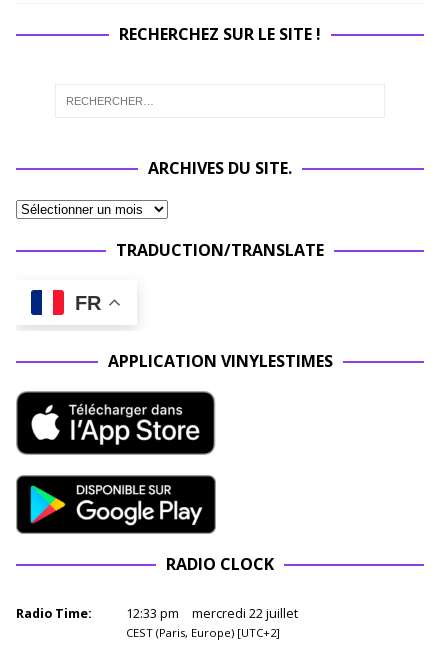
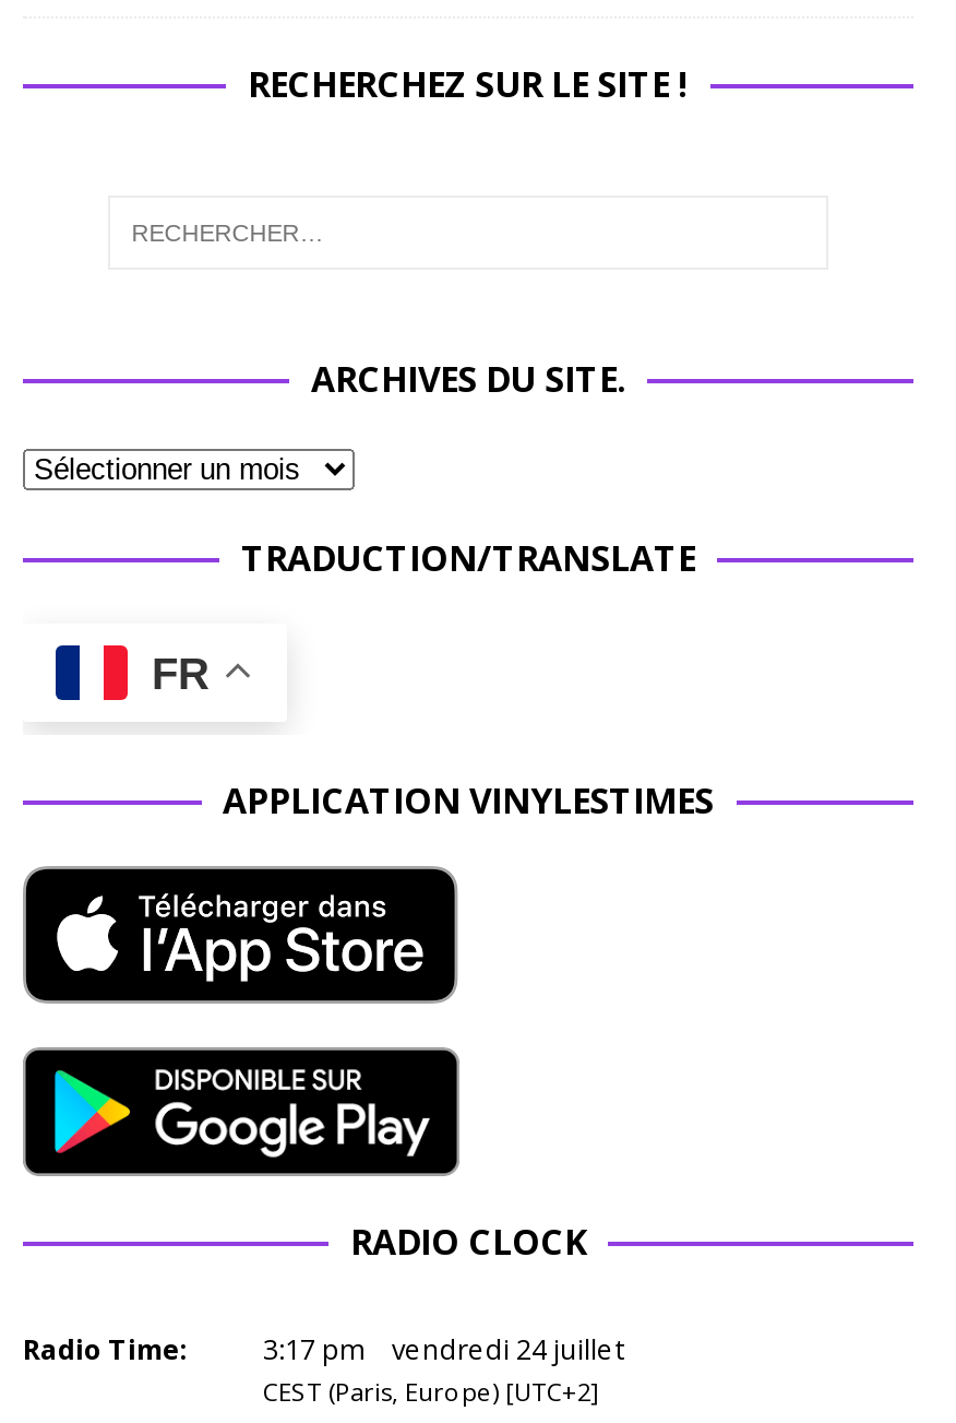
- 12:33 pm
+ 3:17 pm

- mercredi 22 juillet
+ vendredi 24 juillet
